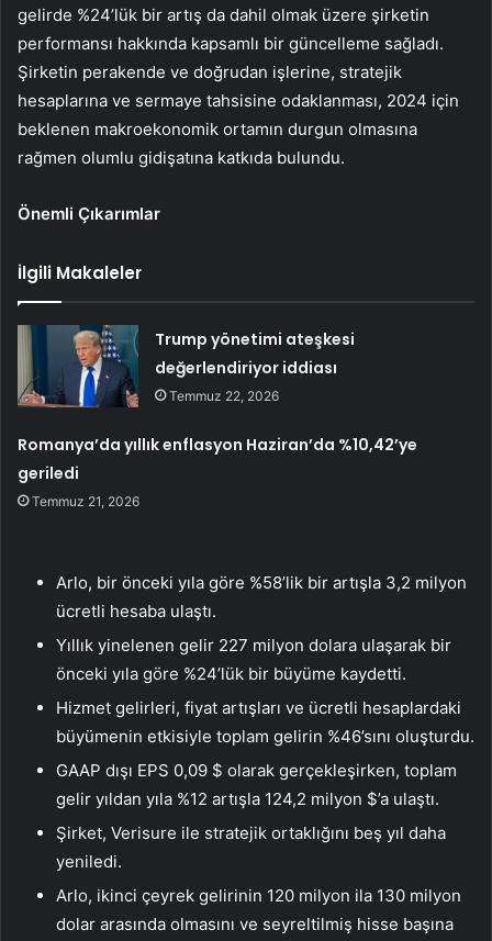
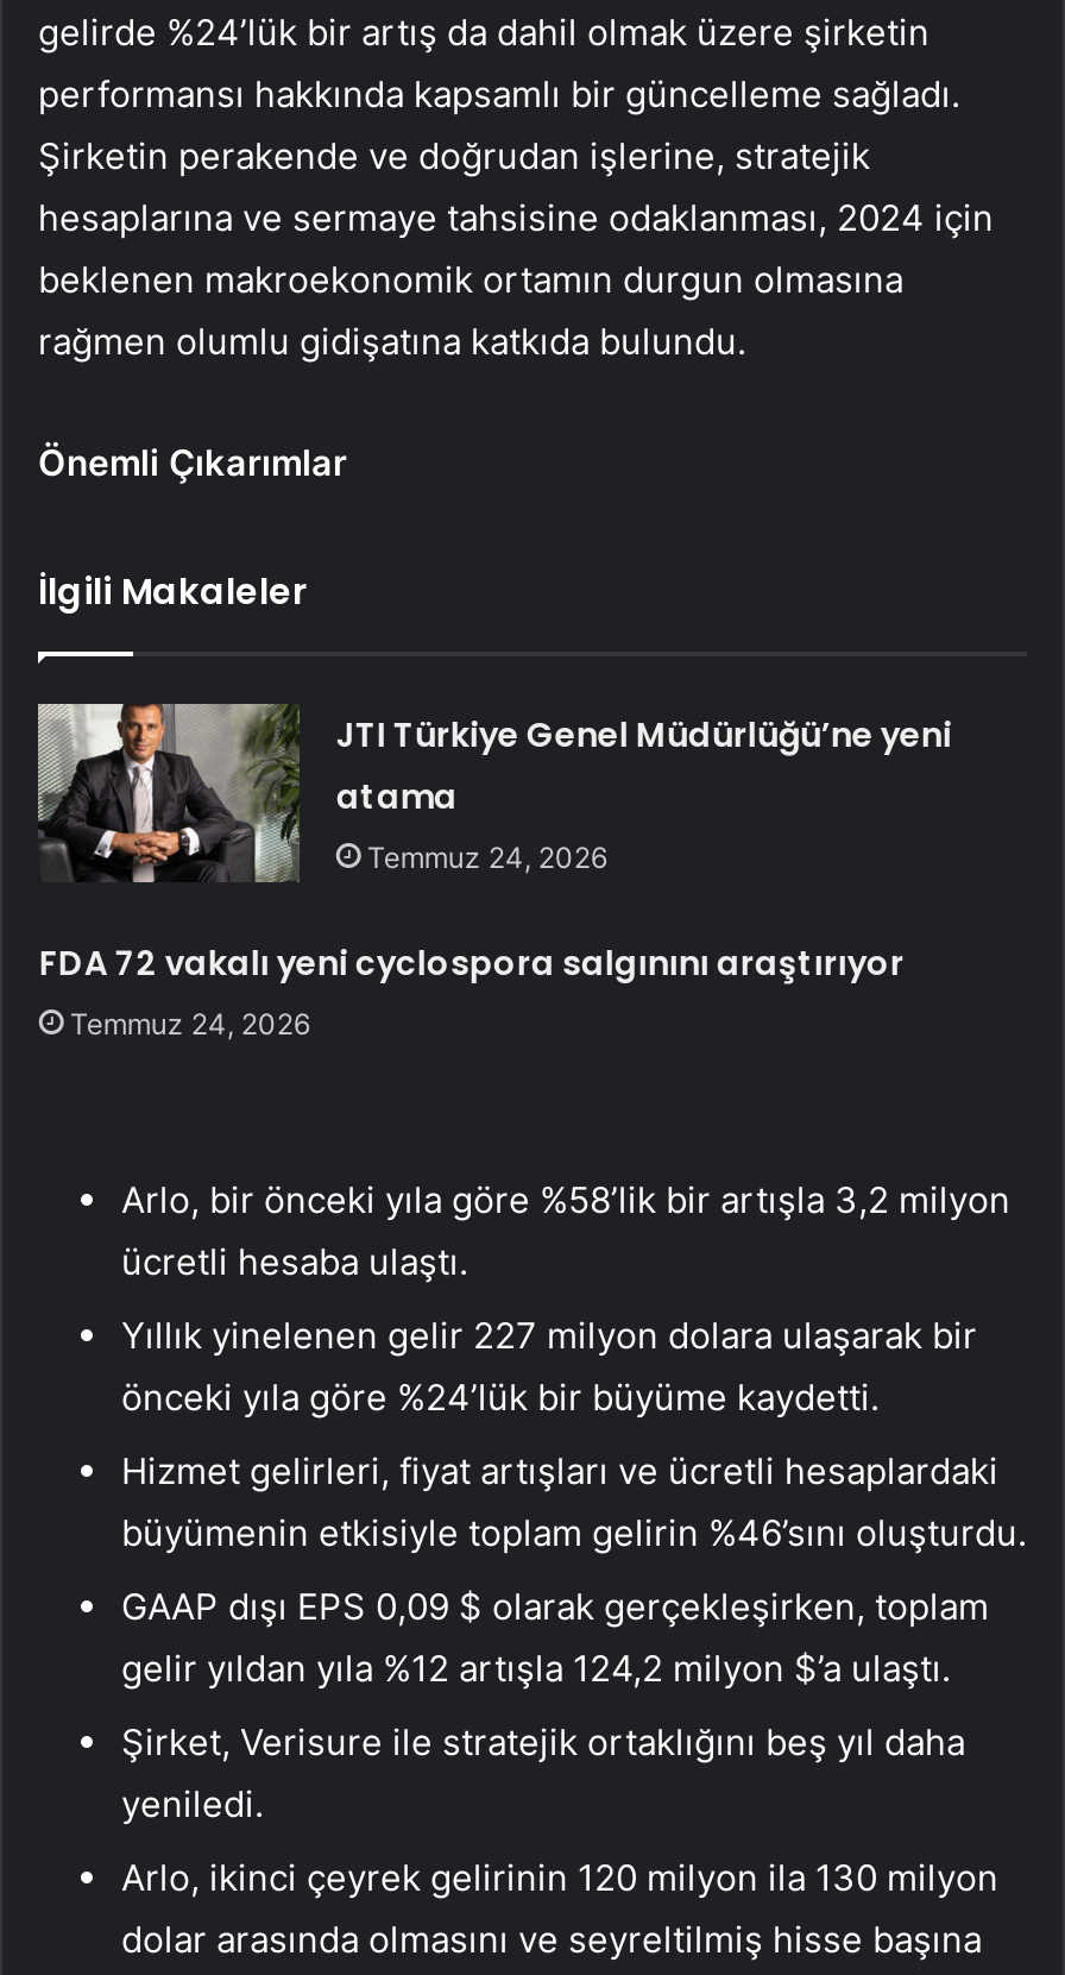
- [image]
- Trump yönetimi ateşkesi
- değerlendiriyor iddiası
- Temmuz 22, 2026
+ [image]
+ JTI Türkiye Genel Müdürlüğü’ne yeni
+ atama
+ Temmuz 24, 2026

- Romanya’da yıllık enflasyon Haziran’da %10,42’ye
- geriledi
- Temmuz 21, 2026
+ FDA 72 vakalı yeni cyclospora salgınını araştırıyor
+ Temmuz 24, 2026
